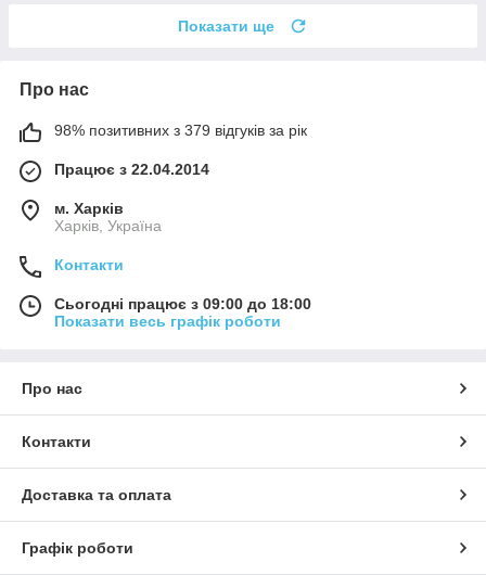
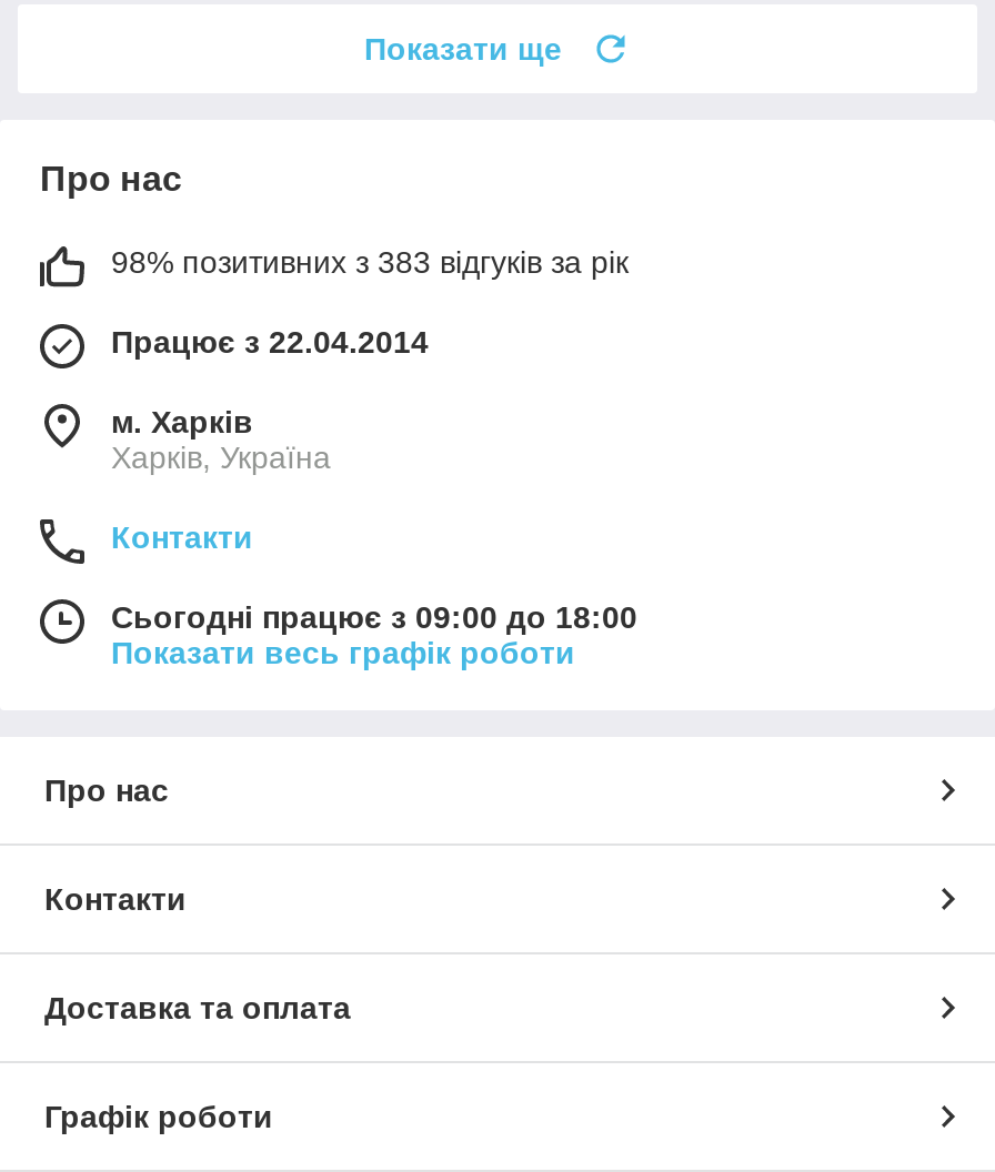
- 98% позитивних з 379 відгуків за рік
+ 98% позитивних з 383 відгуків за рік
